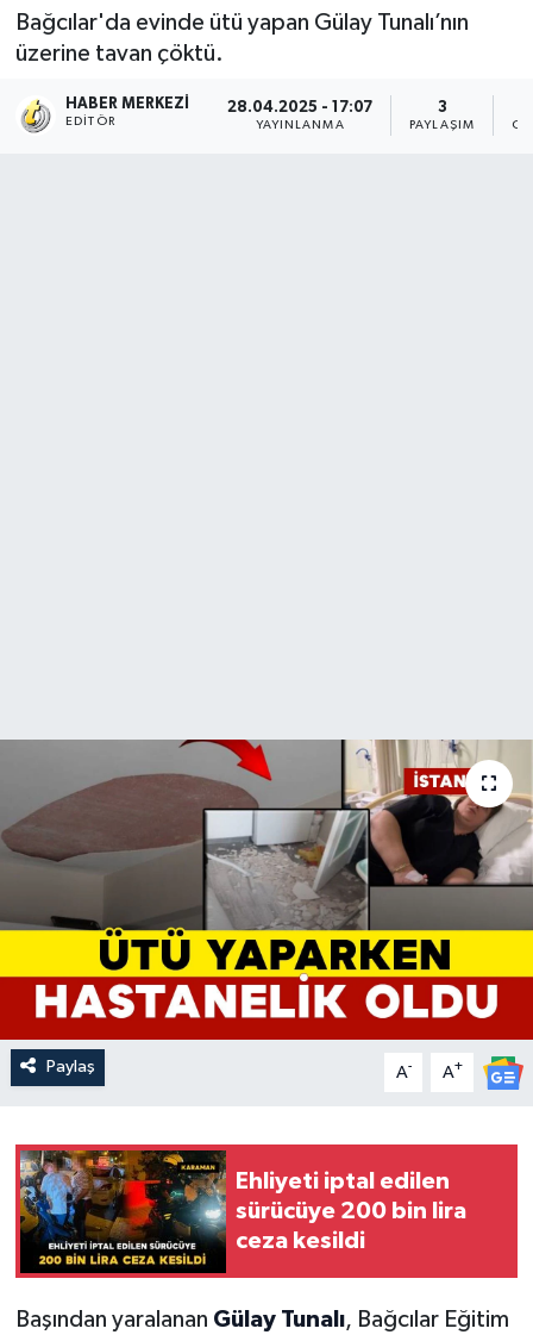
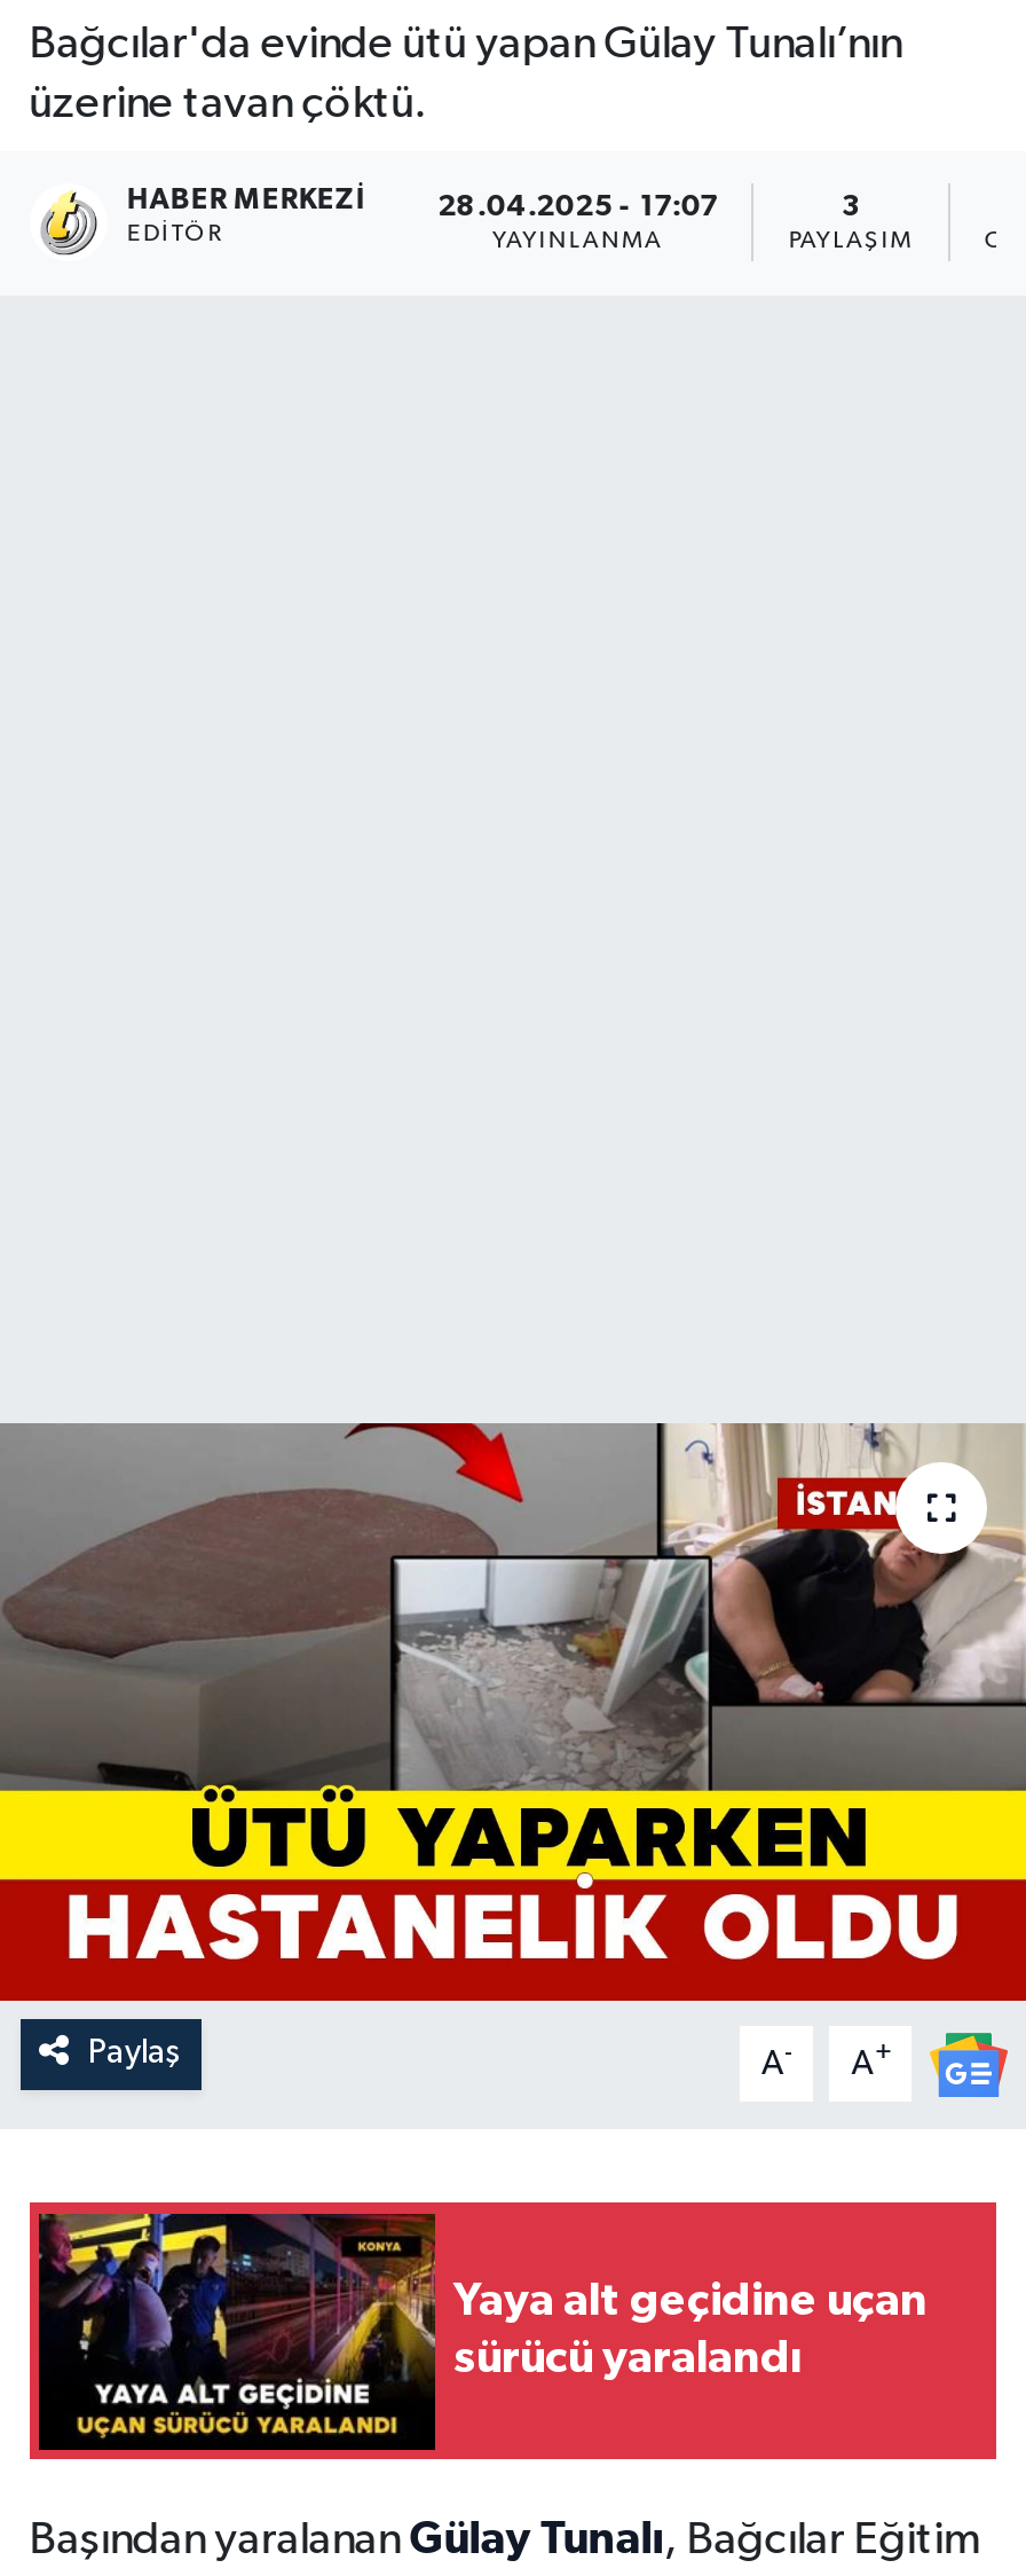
- [image]
- Ehliyeti iptal edilen
- sürücüye 200 bin lira
- ceza kesildi
+ [image]
+ Yaya alt geçidine uçan
+ sürücü yaralandı
